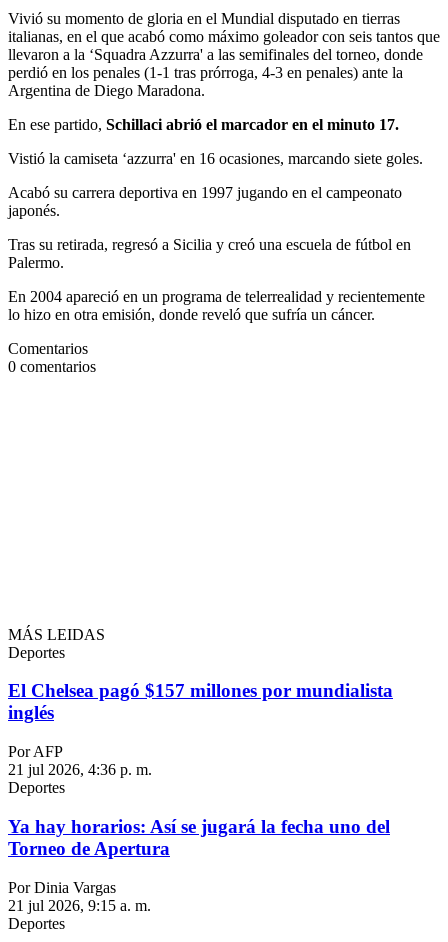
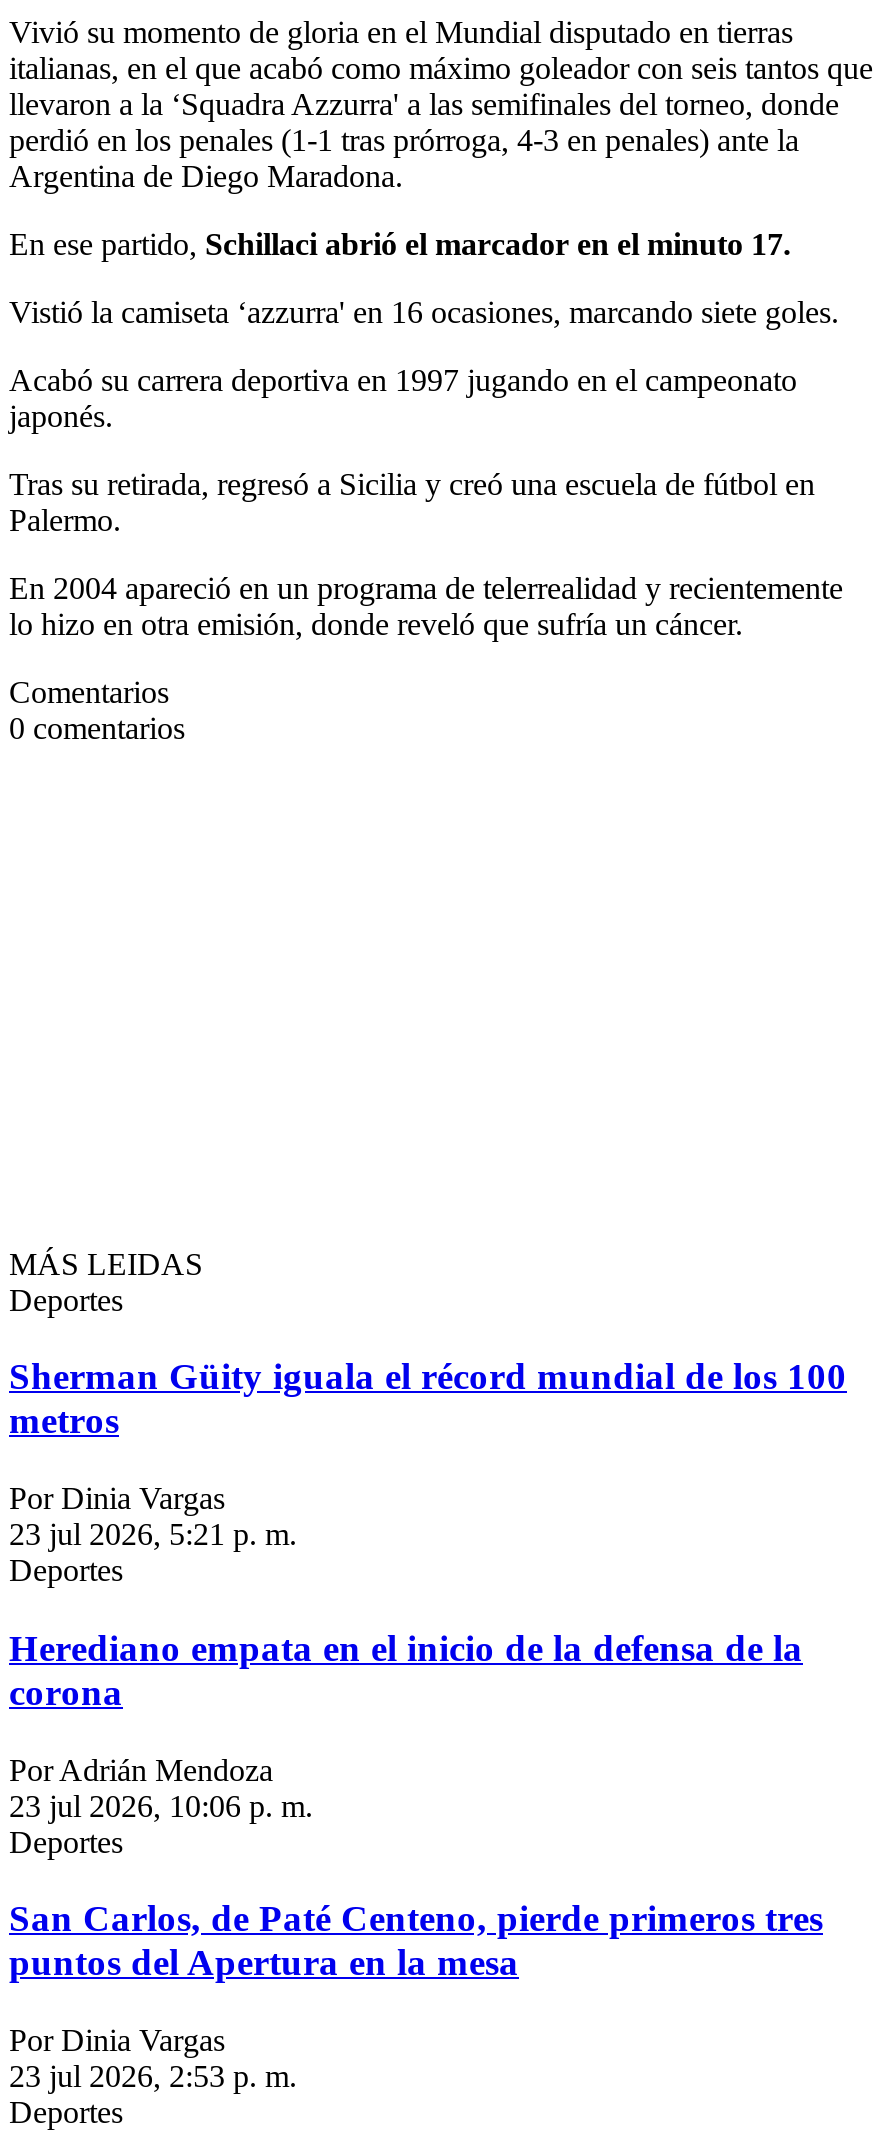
- El Chelsea pagó $157 millones por mundialista
- inglés
+ Sherman Güity iguala el récord mundial de los 100
+ metros

- Por AFP
- 21 jul 2026, 4:36 p. m.
+ Por Dinia Vargas
+ 23 jul 2026, 5:21 p. m.

- Ya hay horarios: Así se jugará la fecha uno del
- Torneo de Apertura
+ Herediano empata en el inicio de la defensa de la
+ corona
+ Por Adrián Mendoza
+ 23 jul 2026, 10:06 p. m.
+ Deportes
+ San Carlos, de Paté Centeno, pierde primeros tres
+ puntos del Apertura en la mesa

- 21 jul 2026, 9:15 a. m.
+ 23 jul 2026, 2:53 p. m.
